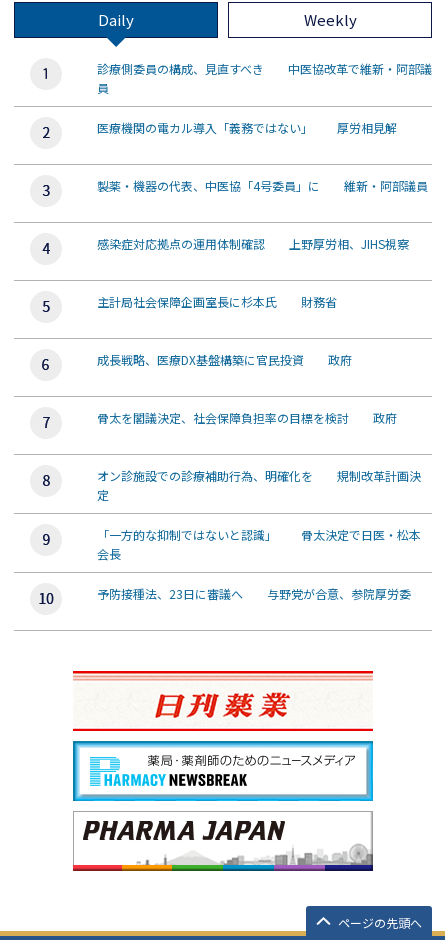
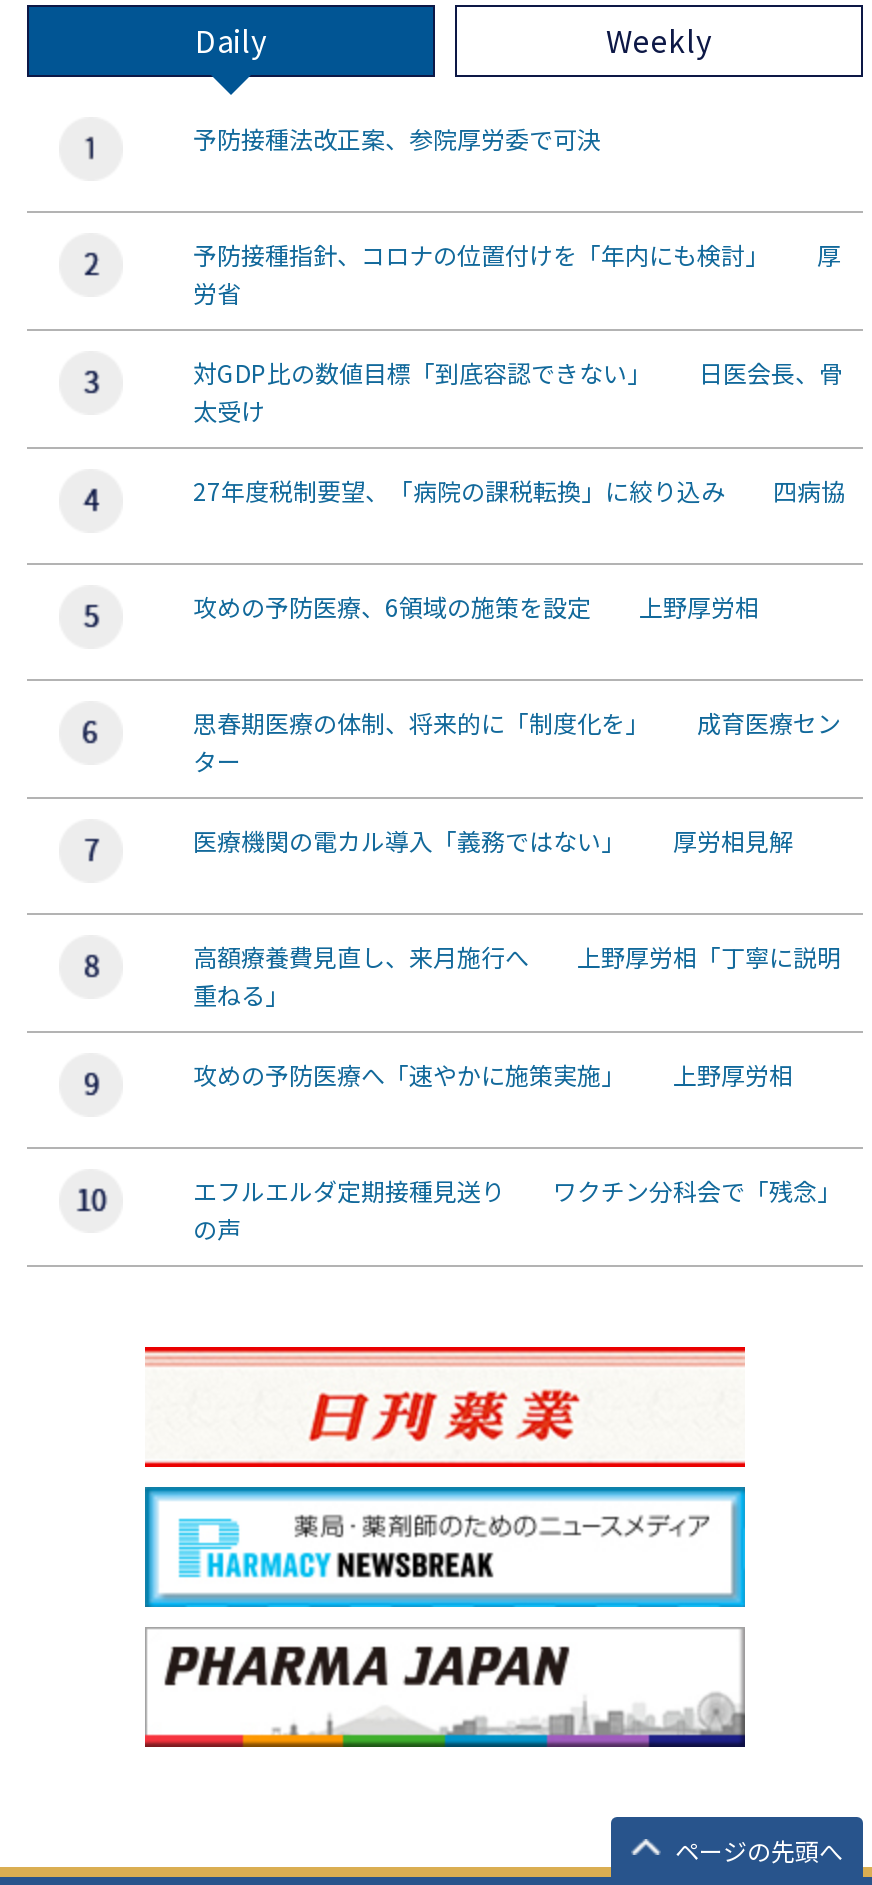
- 診療側委員の構成、見直すべき 中医協改革で維新・阿部議
- 員
+ 予防接種法改正案、参院厚労委で可決
+ 予防接種指針、コロナの位置付けを「年内にも検討」 厚
+ 労省
+ 対GDP比の数値目標「到底容認できない」 日医会長、骨
+ 太受け
+ 27年度税制要望、「病院の課税転換」に絞り込み 四病協
+ 攻めの予防医療、6領域の施策を設定 上野厚労相
+ 思春期医療の体制、将来的に「制度化を」 成育医療セン
+ ター

moved down: 医療機関の電カル導入「義務ではない」 厚労相見解

- 製薬・機器の代表、中医協「4号委員」に 維新・阿部議員
- 感染症対応拠点の運用体制確認 上野厚労相、JIHS視察
- 主計局社会保障企画室長に杉本氏 財務省
- 成長戦略、医療DX基盤構築に官民投資 政府
- 骨太を閣議決定、社会保障負担率の目標を検討 政府
- オン診施設での診療補助行為、明確化を 規制改革計画決
- 定
- 「一方的な抑制ではないと認識」 骨太決定で日医・松本
- 会長
- 予防接種法、23日に審議へ 与野党が合意、参院厚労委
+ 高額療養費見直し、来月施行へ 上野厚労相「丁寧に説明
+ 重ねる」
+ 攻めの予防医療へ「速やかに施策実施」 上野厚労相
+ エフルエルダ定期接種見送り ワクチン分科会で「残念」
+ の声
